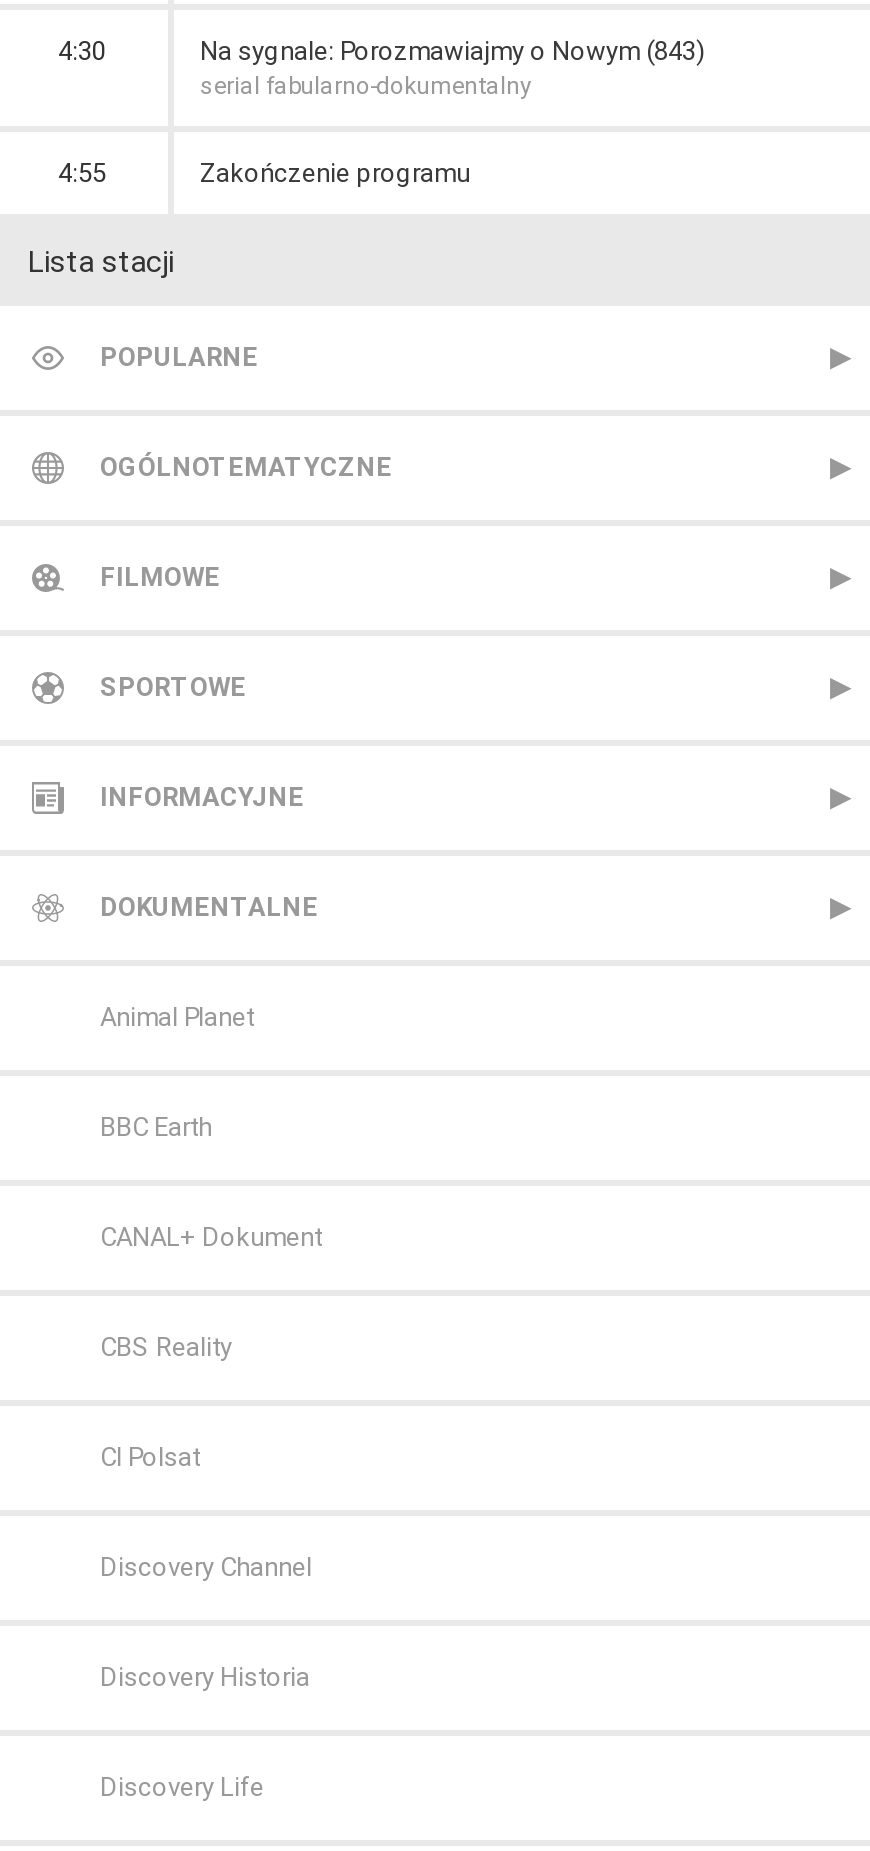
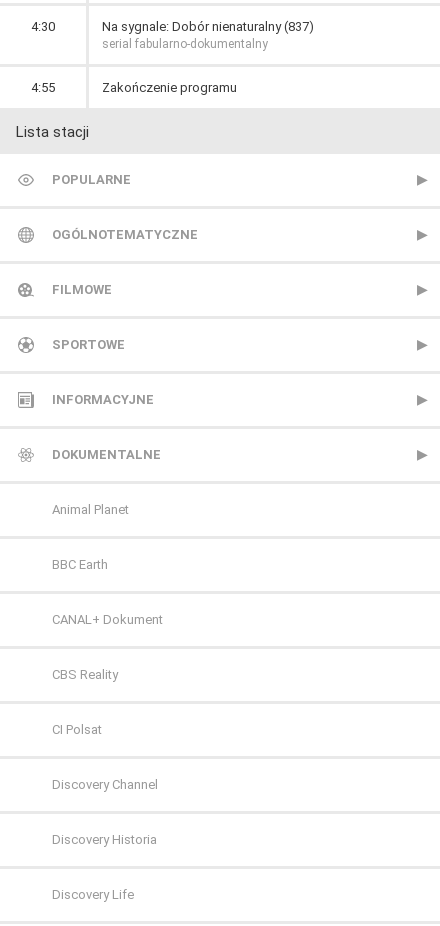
- Na sygnale: Porozmawiajmy o Nowym (843)
+ Na sygnale: Dobór nienaturalny (837)
